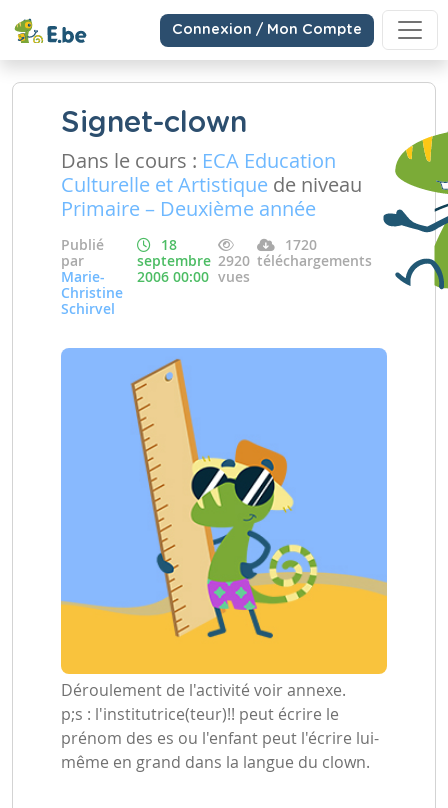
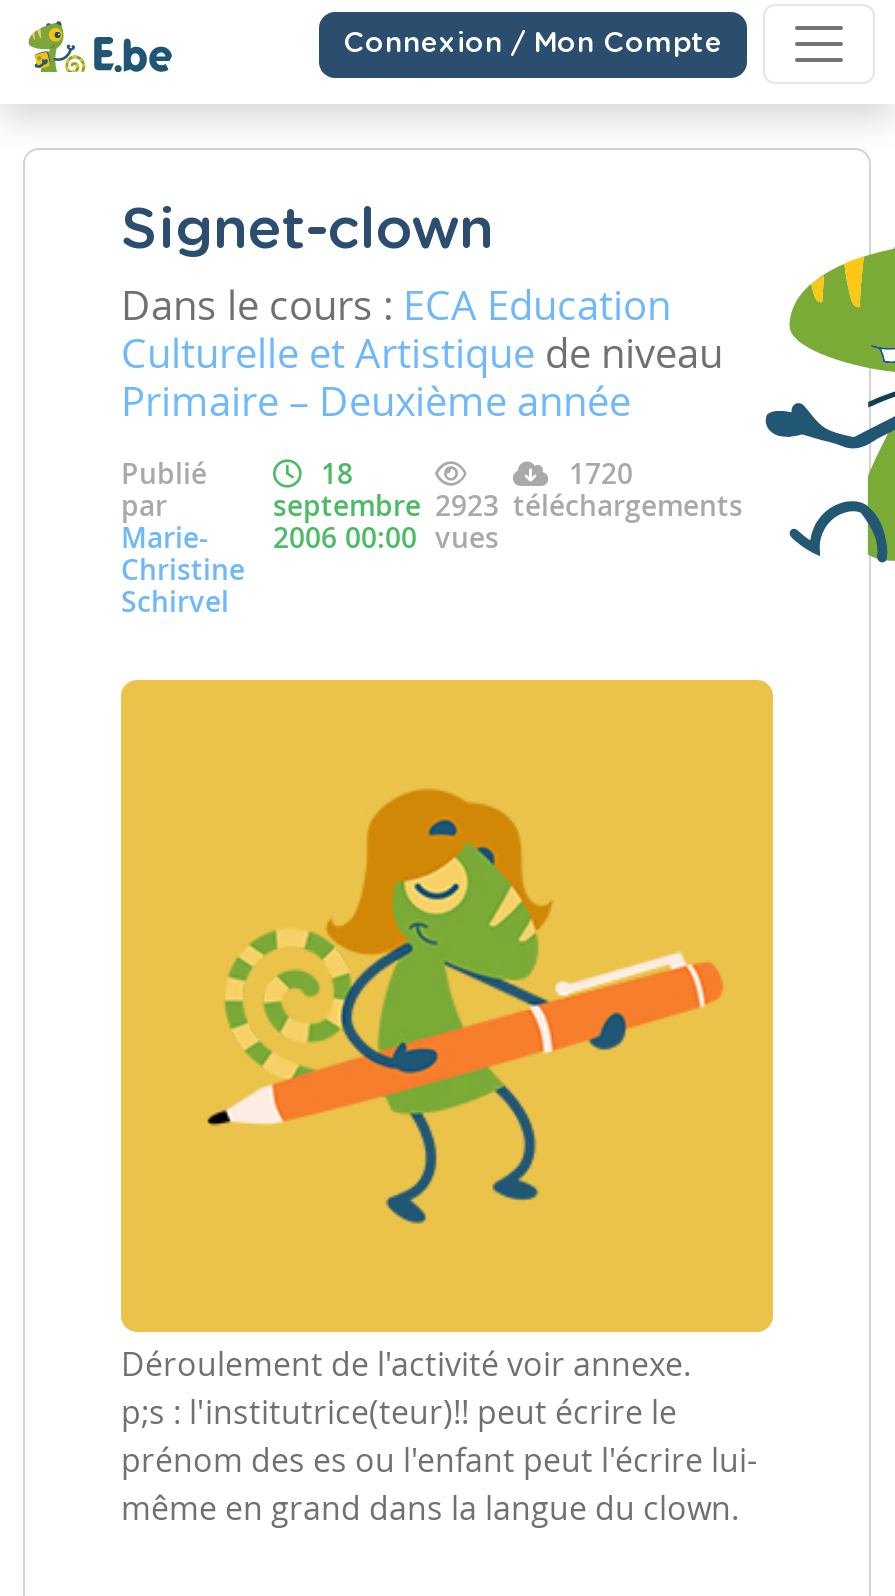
- septembre 2920 téléchargements
+ septembre 2923 téléchargements

- [image]
+ [image]
